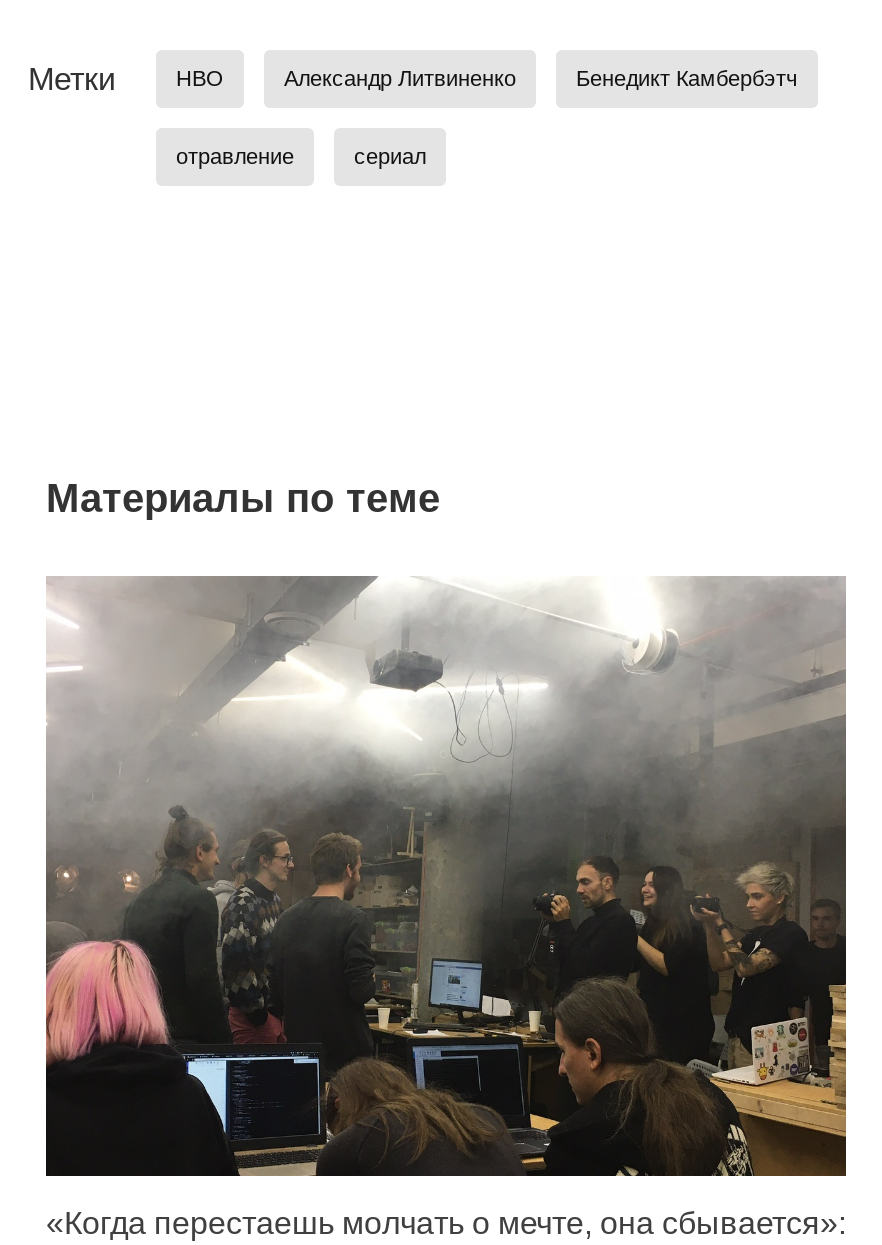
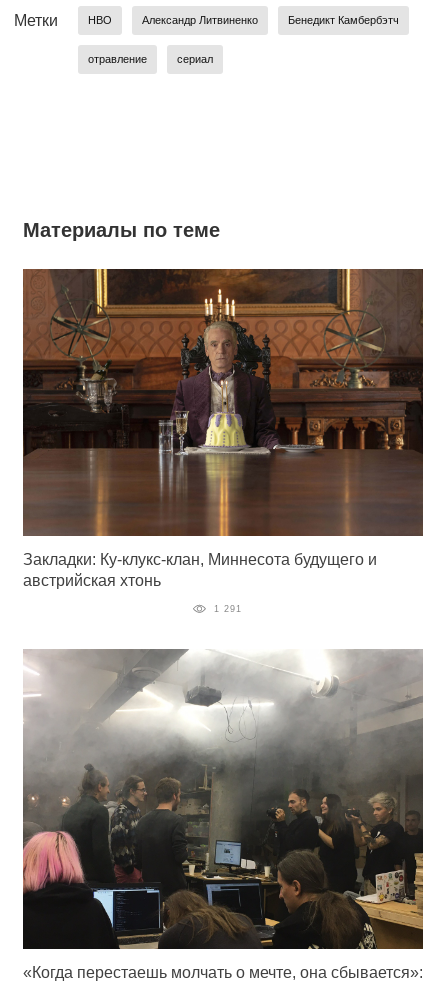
+ [image]
+ Закладки: Ку-клукс-клан, Миннесота будущего и
+ австрийская хтонь
+ 1 291
